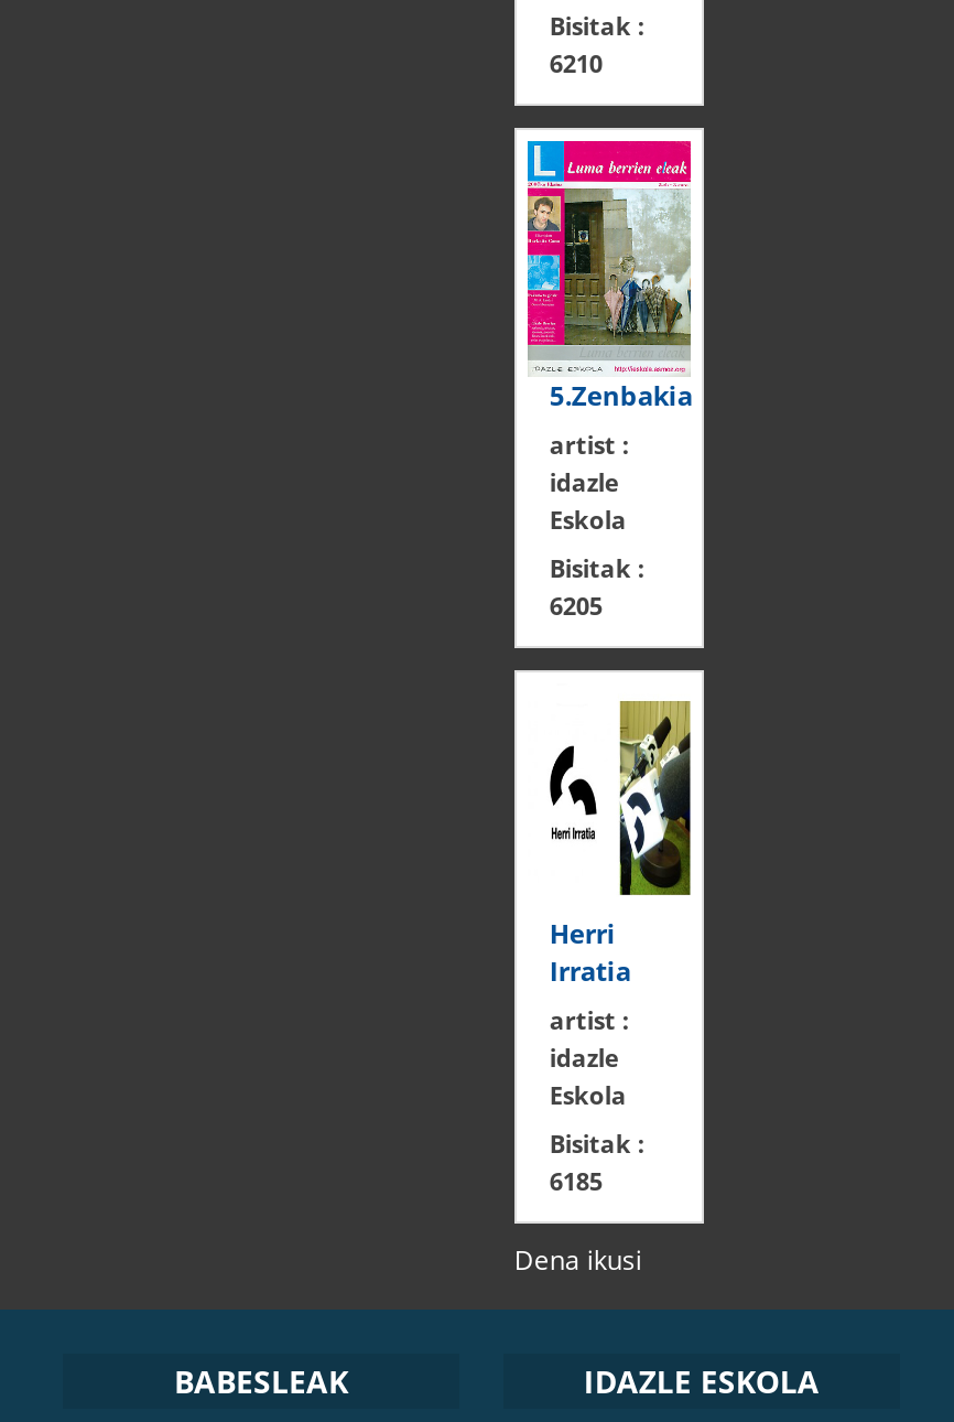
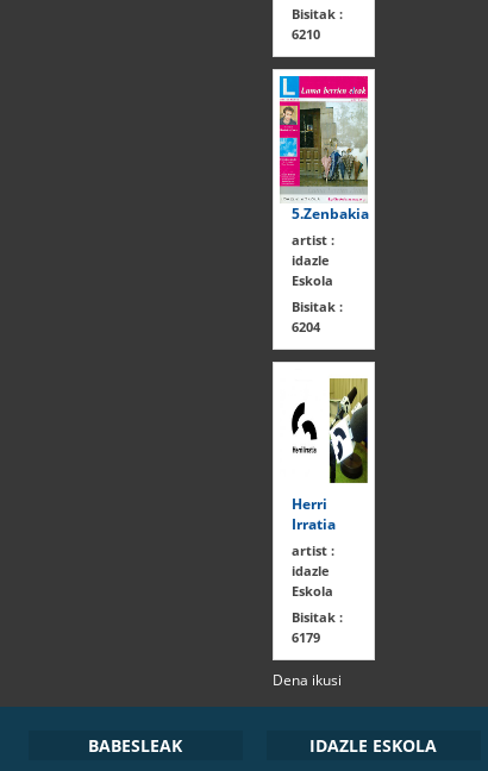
- 6205
+ 6204

- 6185
+ 6179
